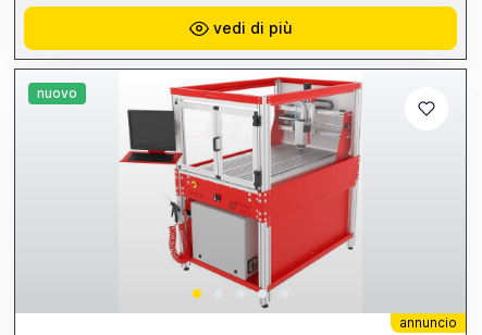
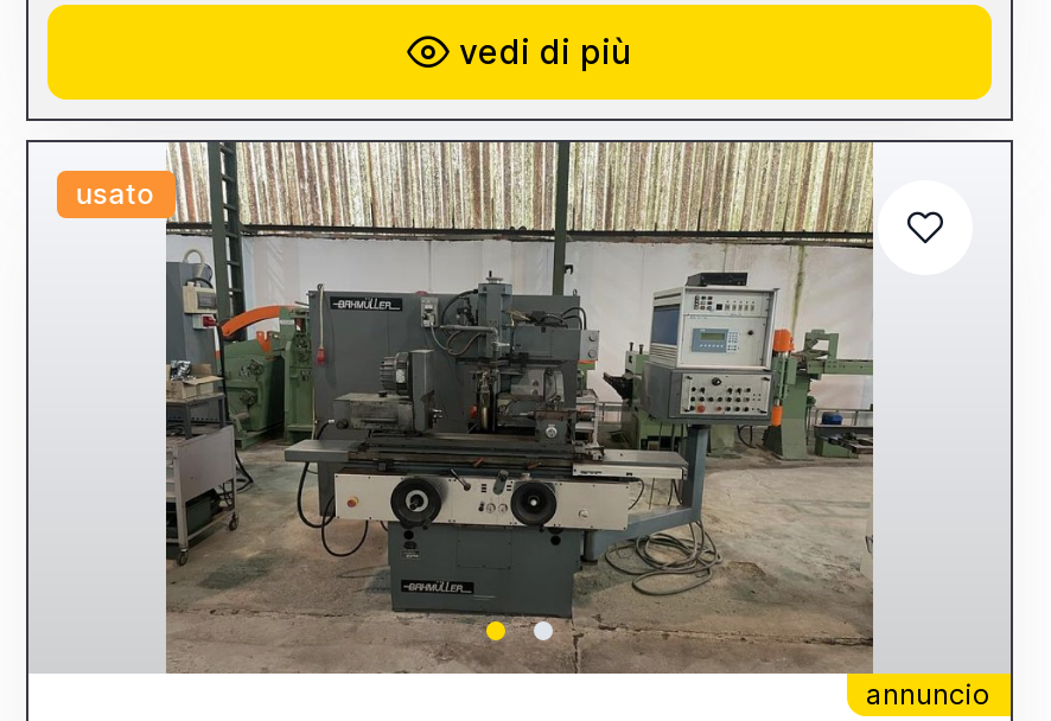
- [image]
- nuovo
+ [image]
+ usato
